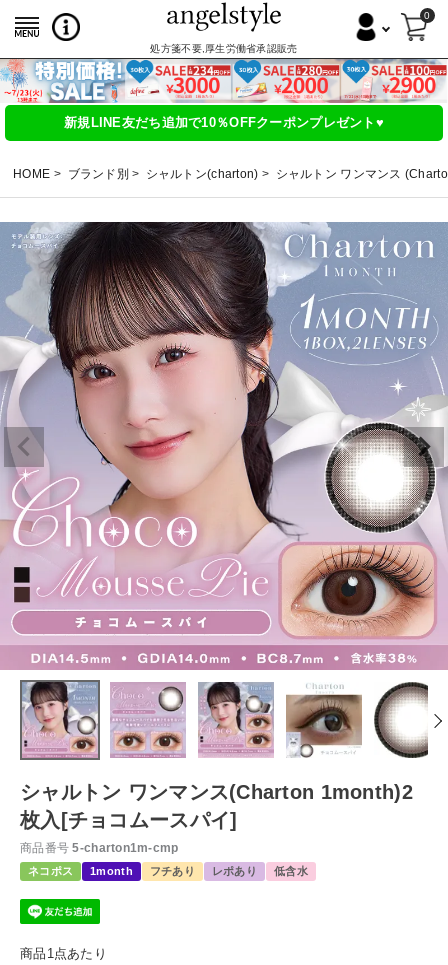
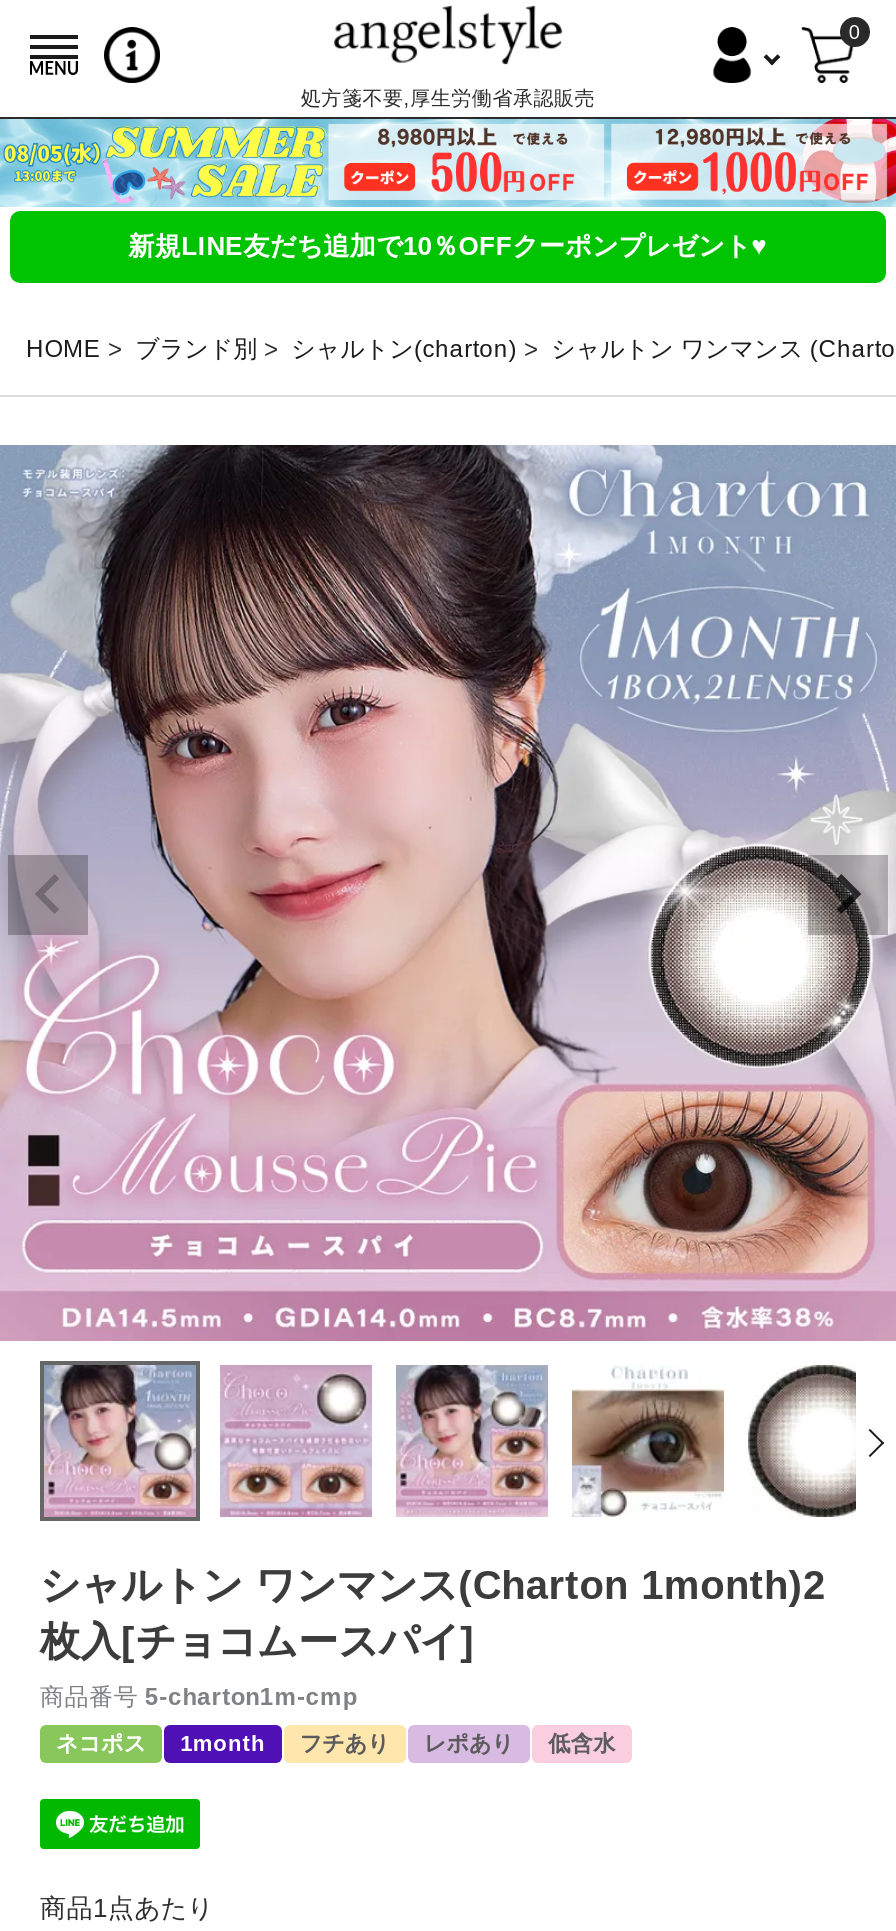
- [image]
+ [image]
